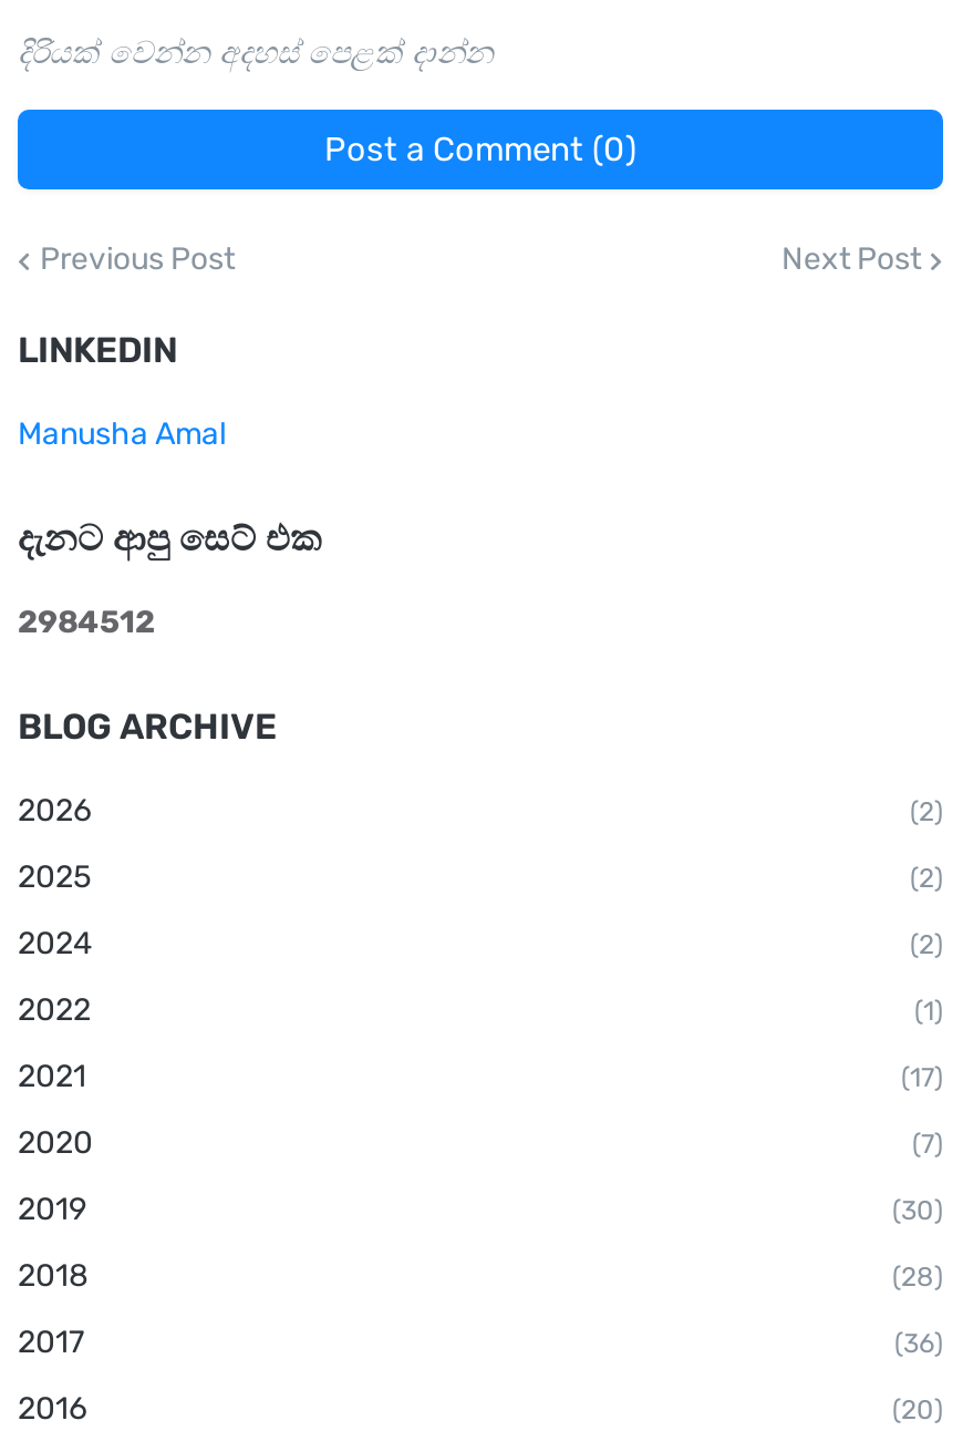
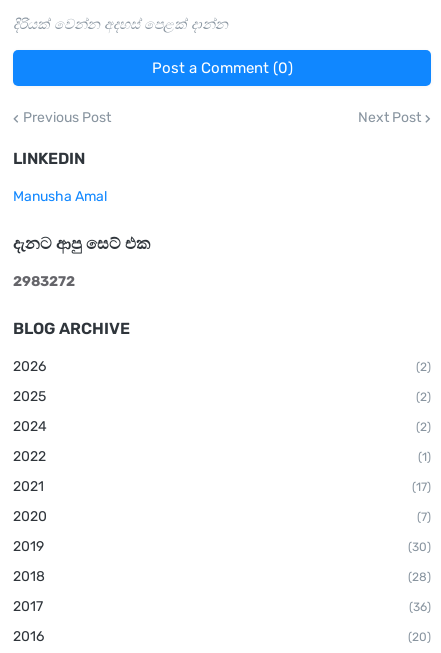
- 2984512
+ 2983272
